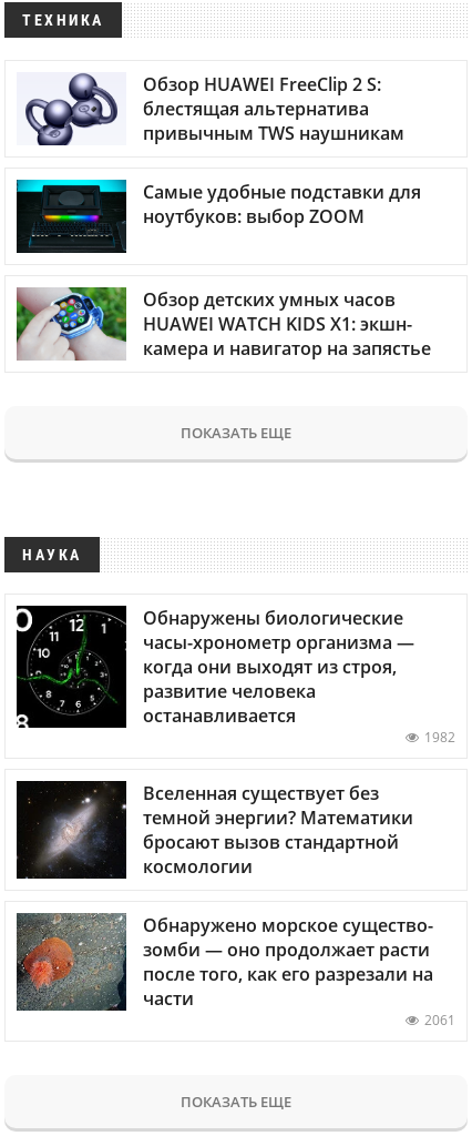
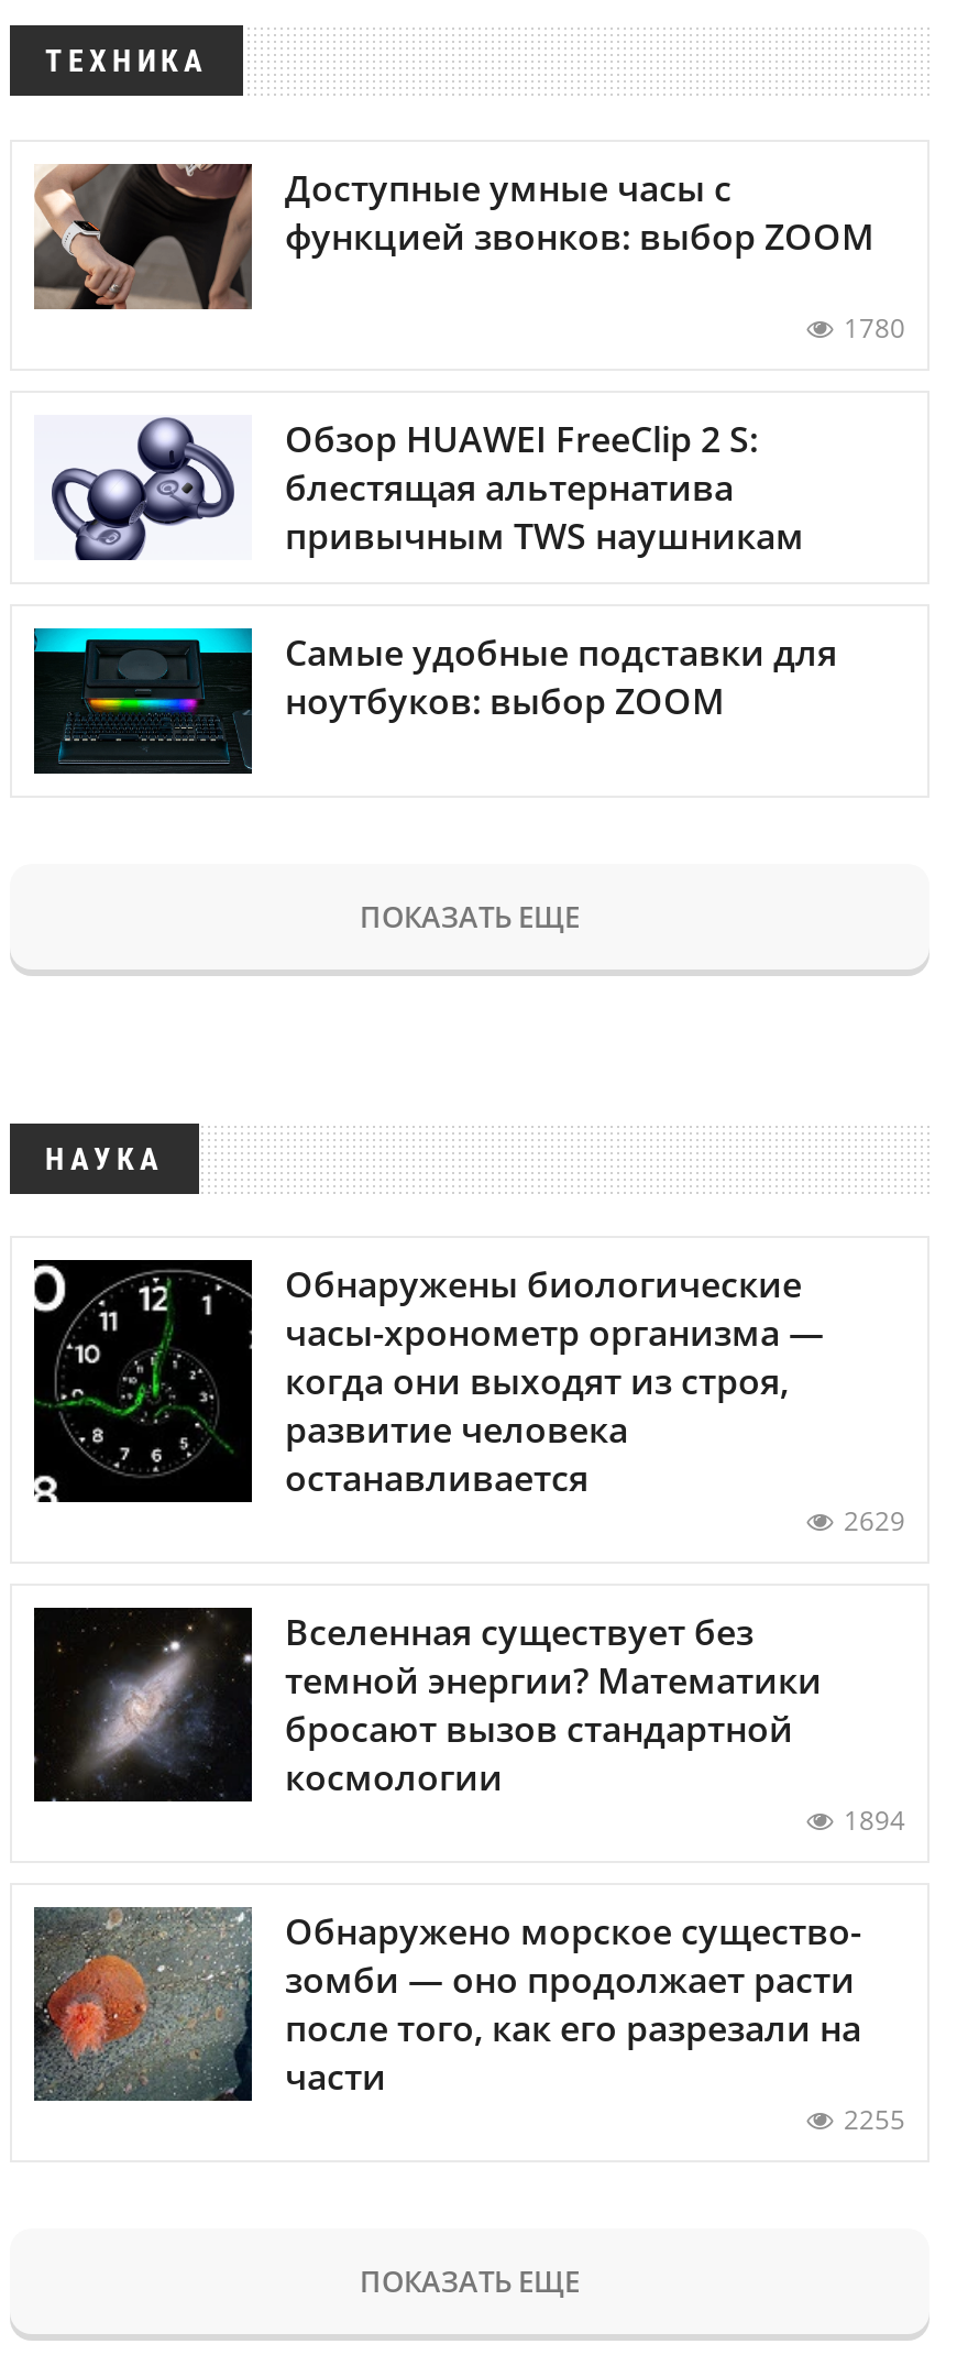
+ [image]
+ Доступные умные часы с
+ функцией звонков: выбор ZOOM
+ 1780

moved down: [image] | Обзор HUAWEI FreeClip 2 S: | блестящая альтернатива | привычным TWS наушникам | Самые удобные подставки для | ноутбуков: выбор ZOOM

- [image]
- Обзор детских умных часов
- HUAWEI WATCH KIDS X1: экшн-
- камера и навигатор на запястье

- 1982
+ 2629

+ 1894

- 2061
+ 2255
